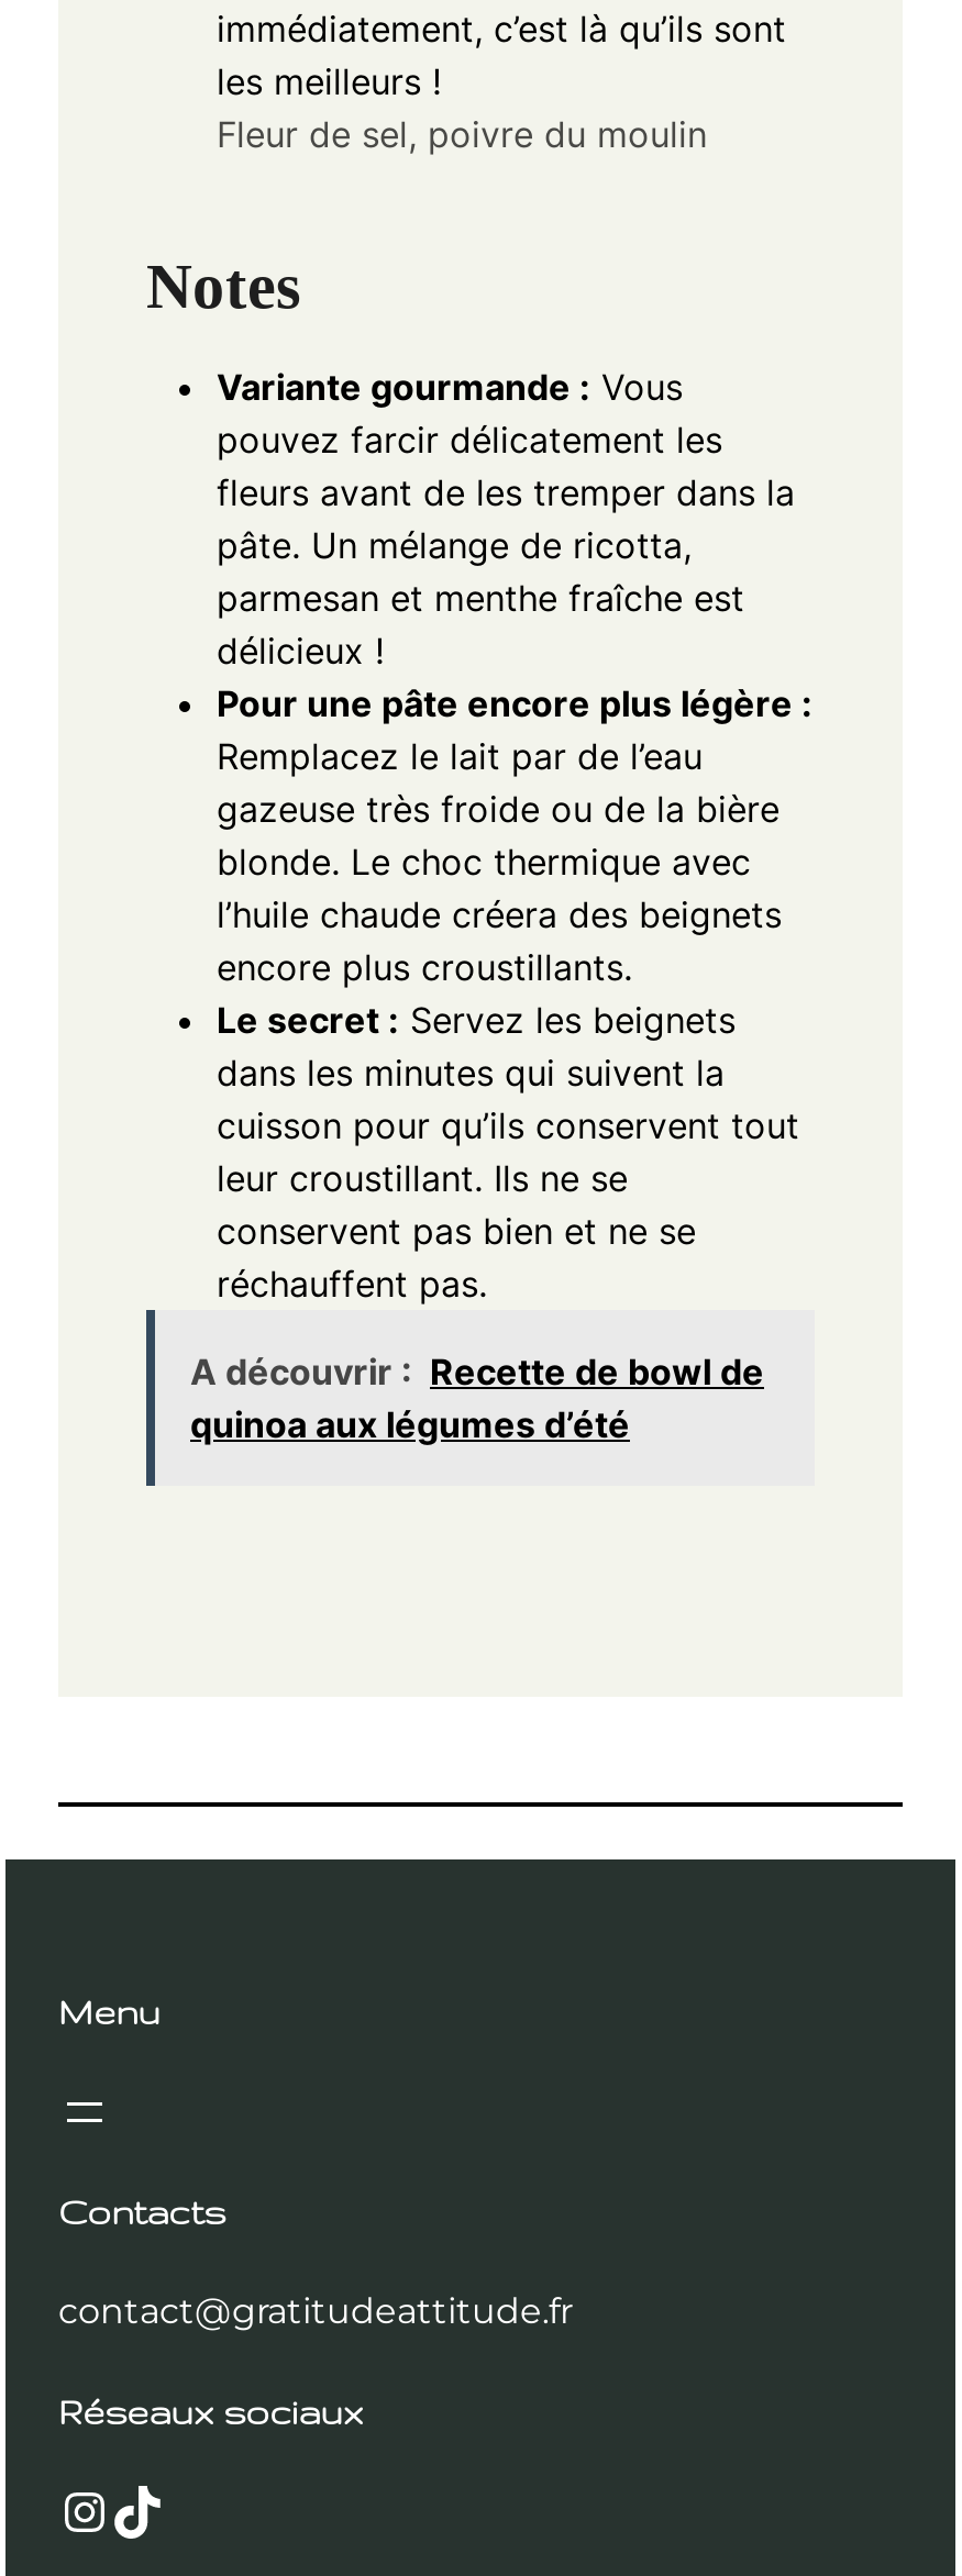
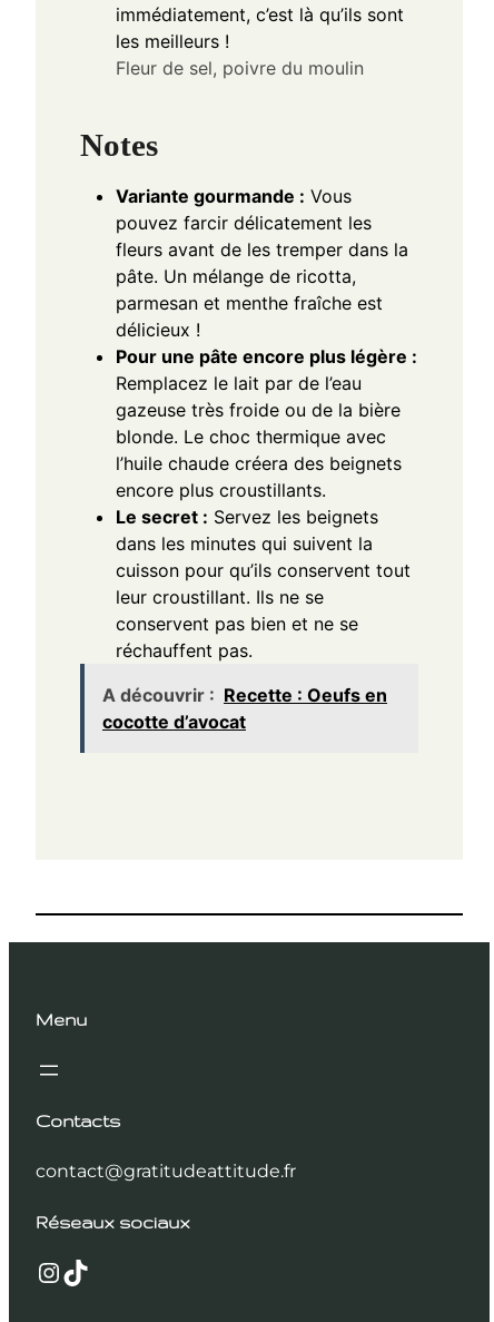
- A découvrir : Recette de bowl de
- quinoa aux légumes d’été
+ A découvrir : Recette : Oeufs en
+ cocotte d’avocat
